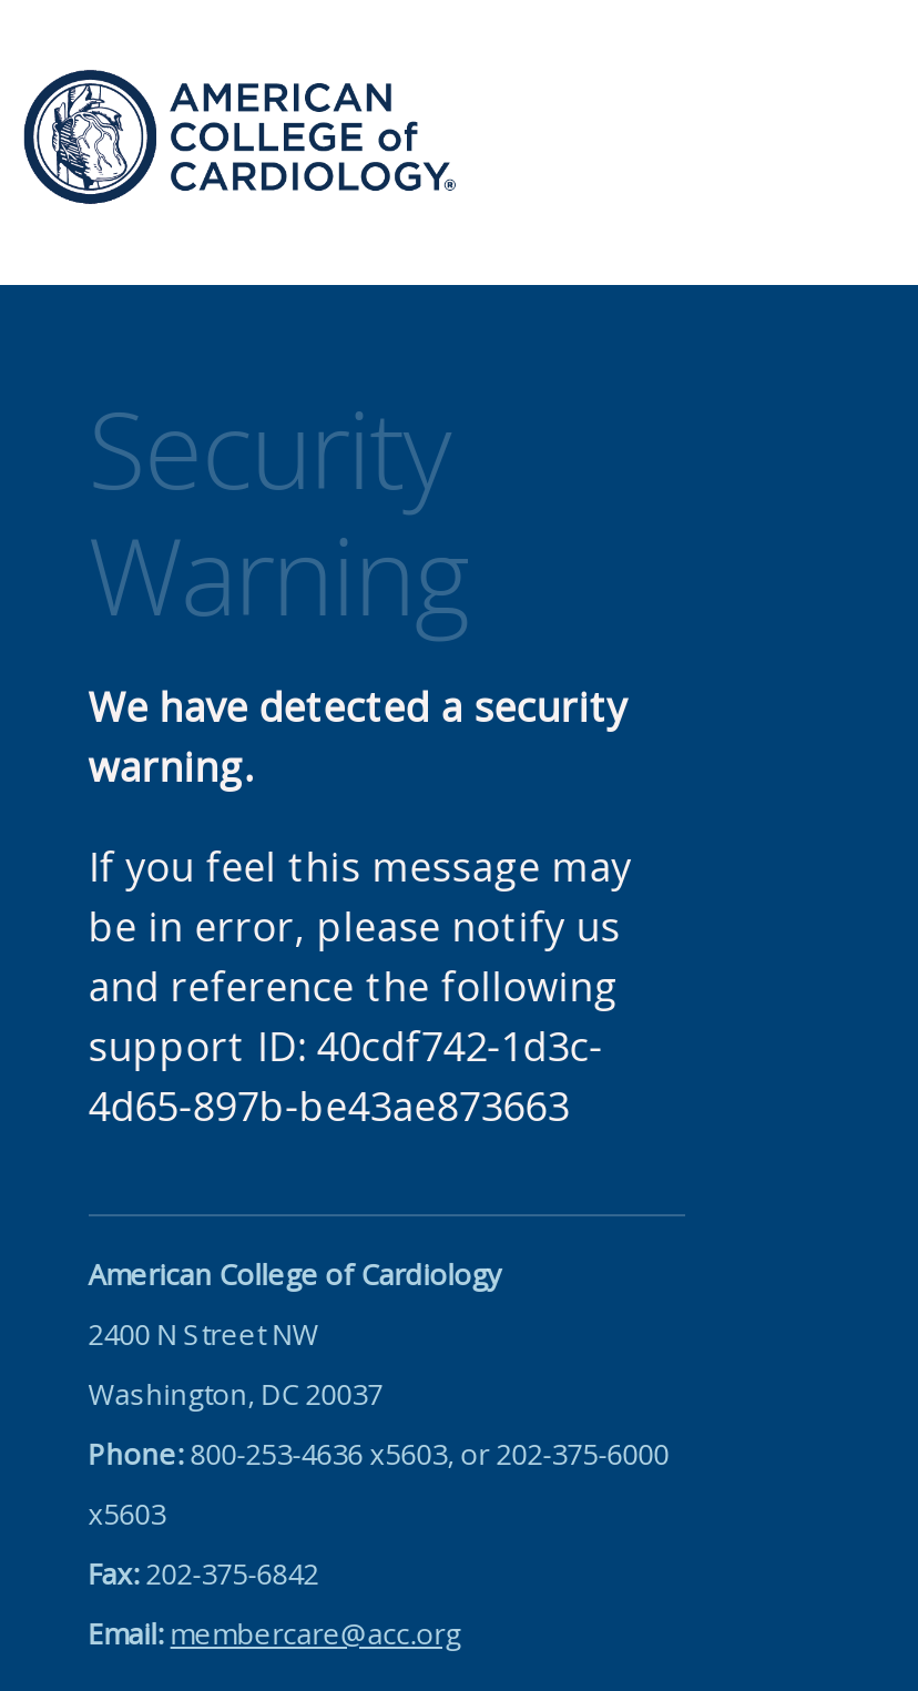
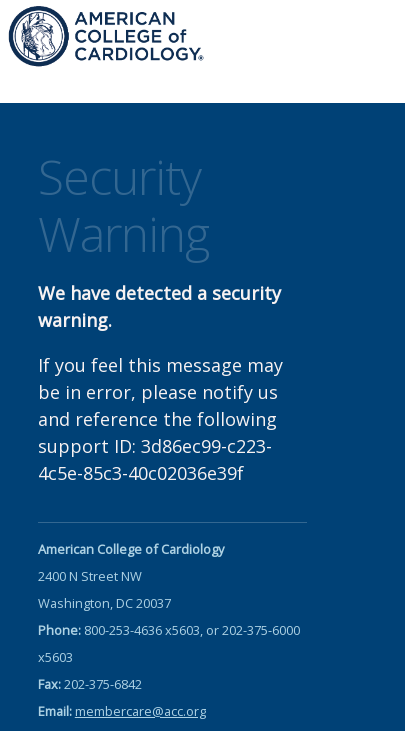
- support ID: 40cdf742-1d3c-
- 4d65-897b-be43ae873663
+ support ID: 3d86ec99-c223-
+ 4c5e-85c3-40c02036e39f
